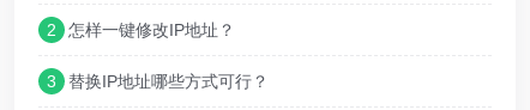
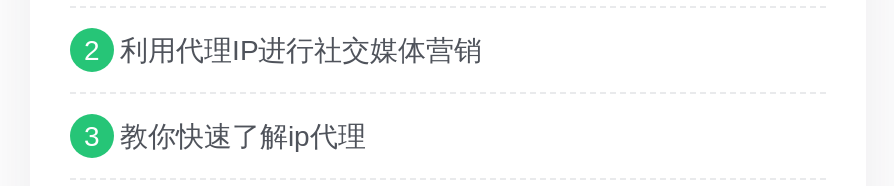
- 怎样一键修改IP地址？
+ 利用代理IP进行社交媒体营销

- 替换IP地址哪些方式可行？
+ 教你快速了解ip代理
